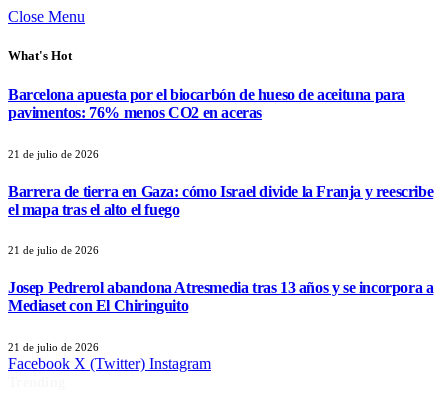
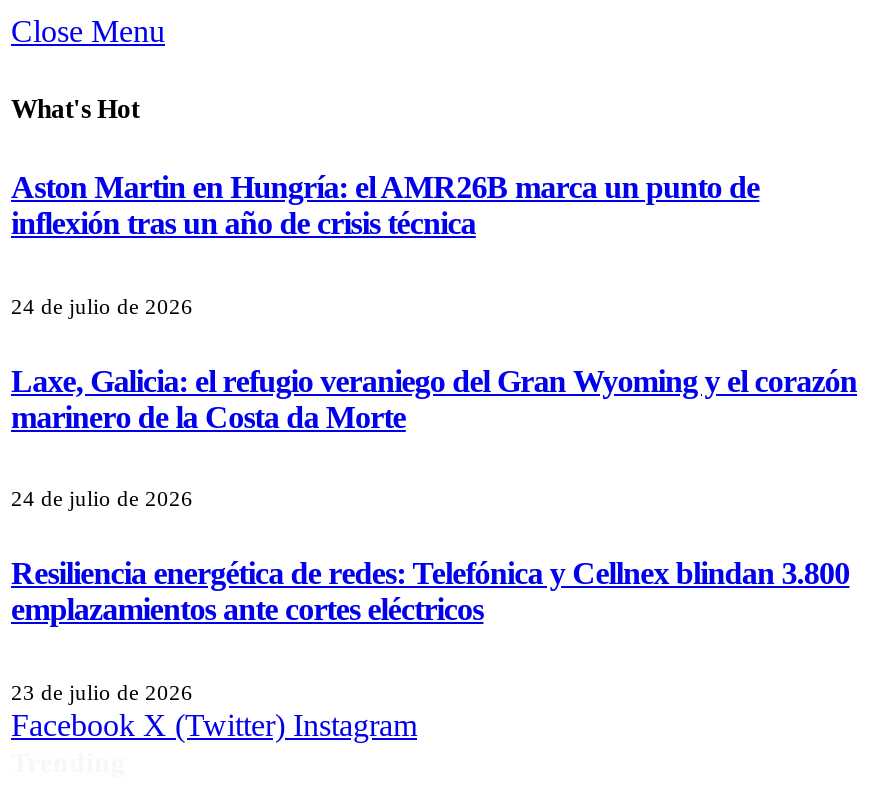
- Barcelona apuesta por el biocarbón de hueso de aceituna para
- pavimentos: 76% menos CO2 en aceras
+ Aston Martin en Hungría: el AMR26B marca un punto de
+ inflexión tras un año de crisis técnica

- 21 de julio de 2026
+ 24 de julio de 2026

- Barrera de tierra en Gaza: cómo Israel divide la Franja y reescribe
- el mapa tras el alto el fuego
+ Laxe, Galicia: el refugio veraniego del Gran Wyoming y el corazón
+ marinero de la Costa da Morte

- 21 de julio de 2026
+ 24 de julio de 2026

- Josep Pedrerol abandona Atresmedia tras 13 años y se incorpora a
- Mediaset con El Chiringuito
+ Resiliencia energética de redes: Telefónica y Cellnex blindan 3.800
+ emplazamientos ante cortes eléctricos

- 21 de julio de 2026
+ 23 de julio de 2026
